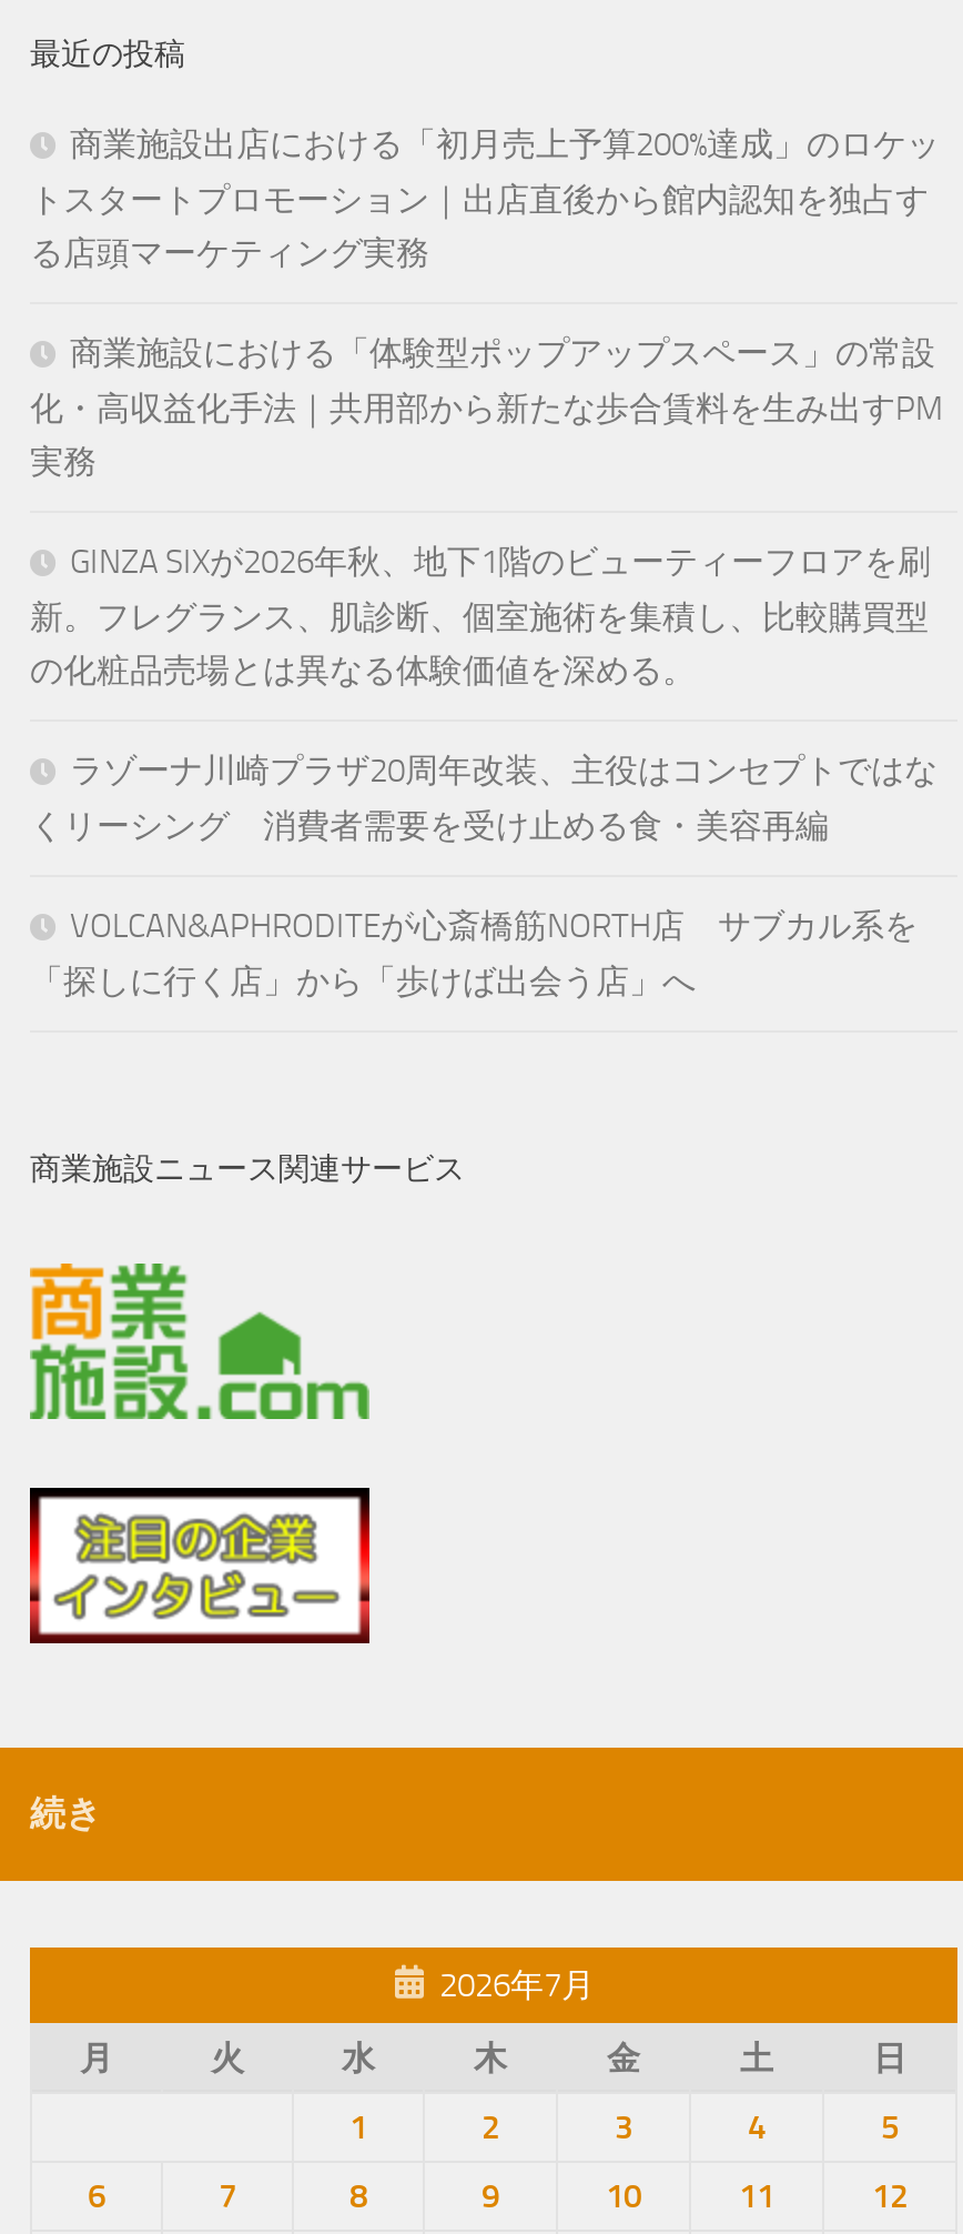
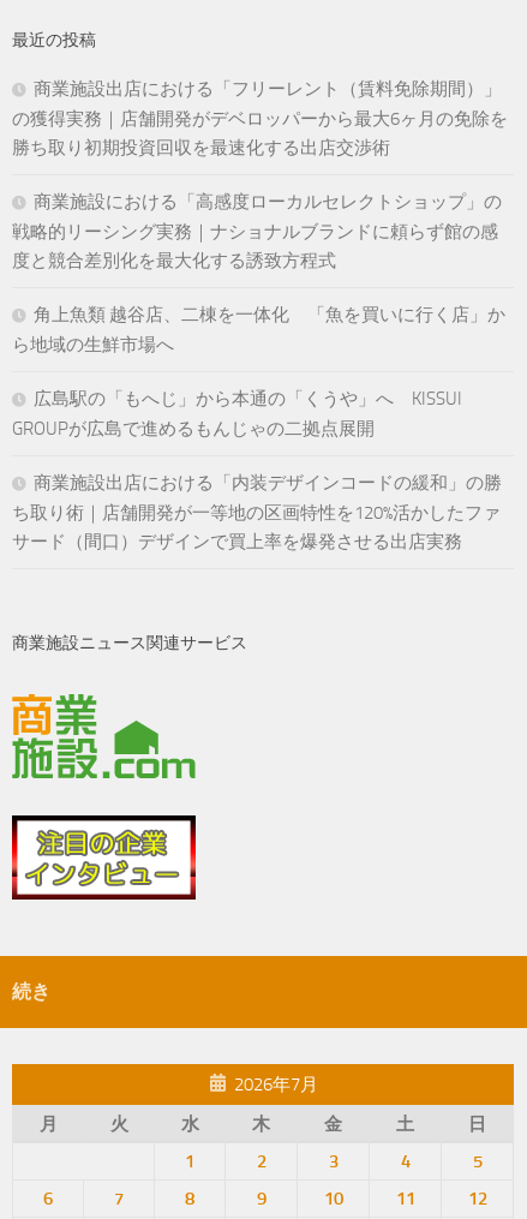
- 商業施設出店における「初月売上予算200%達成」のロケッ
- トスタートプロモーション｜出店直後から館内認知を独占す
- る店頭マーケティング実務
+ 商業施設出店における「フリーレント（賃料免除期間）」
+ の獲得実務｜店舗開発がデベロッパーから最大6ヶ月の免除を
+ 勝ち取り初期投資回収を最速化する出店交渉術

- 商業施設における「体験型ポップアップスペース」の常設
- 化・高収益化手法｜共用部から新たな歩合賃料を生み出すPM
- 実務
+ 商業施設における「高感度ローカルセレクトショップ」の
+ 戦略的リーシング実務｜ナショナルブランドに頼らず館の感
+ 度と競合差別化を最大化する誘致方程式

- GINZA SIXが2026年秋、地下1階のビューティーフロアを刷
- 新。フレグランス、肌診断、個室施術を集積し、比較購買型
- の化粧品売場とは異なる体験価値を深める。
+ 角上魚類 越谷店、二棟を一体化 「魚を買いに行く店」か
+ ら地域の生鮮市場へ

- ラゾーナ川崎プラザ20周年改装、主役はコンセプトではな
- くリーシング 消費者需要を受け止める食・美容再編
+ 広島駅の「もへじ」から本通の「くうや」へ KISSUI
+ GROUPが広島で進めるもんじゃの二拠点展開

- VOLCAN&APHRODITEが心斎橋筋NORTH店 サブカル系を
- 「探しに行く店」から「歩けば出会う店」へ
+ 商業施設出店における「内装デザインコードの緩和」の勝
+ ち取り術｜店舗開発が一等地の区画特性を120%活かしたファ
+ サード（間口）デザインで買上率を爆発させる出店実務
